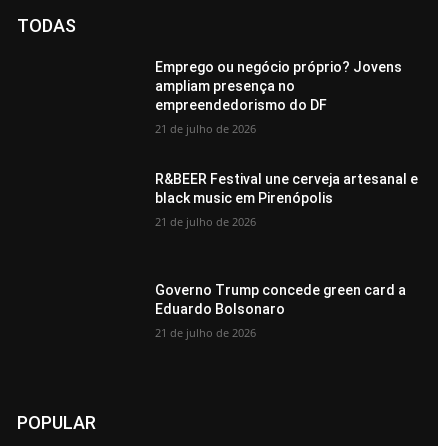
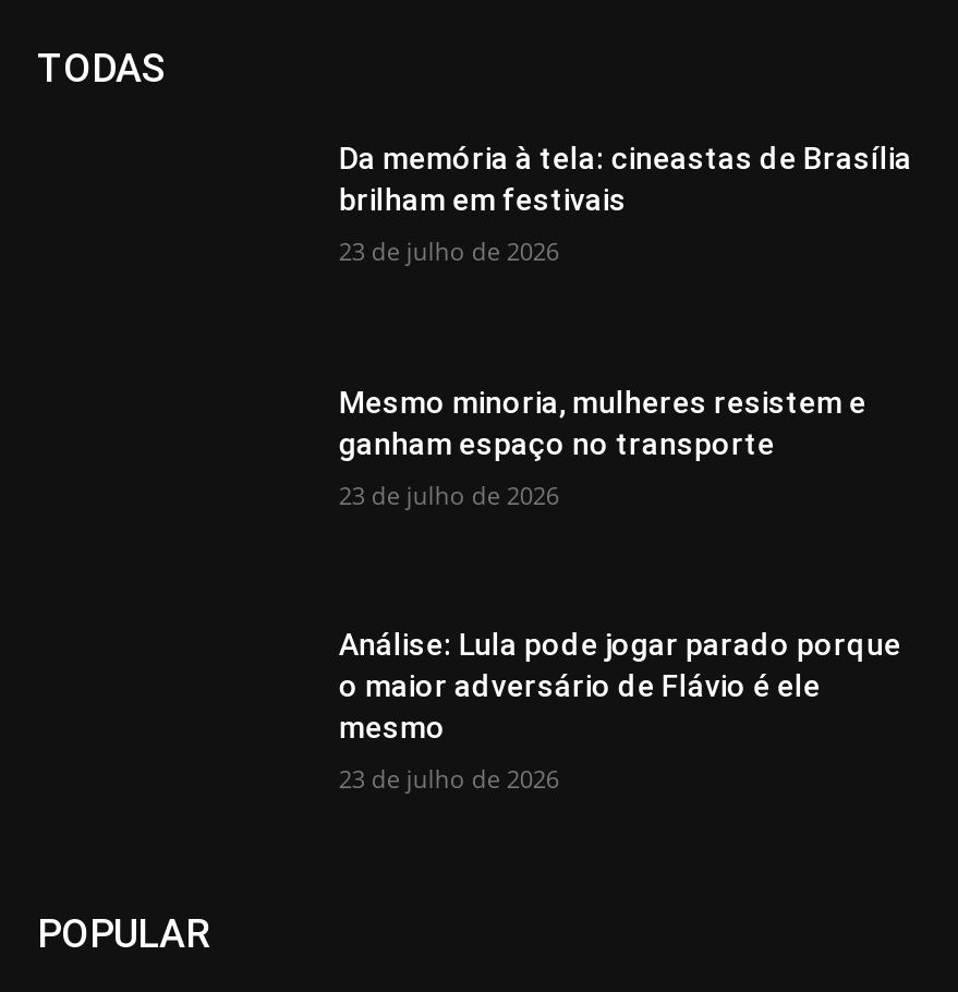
- Emprego ou negócio próprio? Jovens
- ampliam presença no
- empreendedorismo do DF
+ Da memória à tela: cineastas de Brasília
+ brilham em festivais

- 21 de julho de 2026
+ 23 de julho de 2026

- R&BEER Festival une cerveja artesanal e
- black music em Pirenópolis
+ Mesmo minoria, mulheres resistem e
+ ganham espaço no transporte

- 21 de julho de 2026
+ 23 de julho de 2026

- Governo Trump concede green card a
- Eduardo Bolsonaro
+ Análise: Lula pode jogar parado porque
+ o maior adversário de Flávio é ele
+ mesmo

- 21 de julho de 2026
+ 23 de julho de 2026
